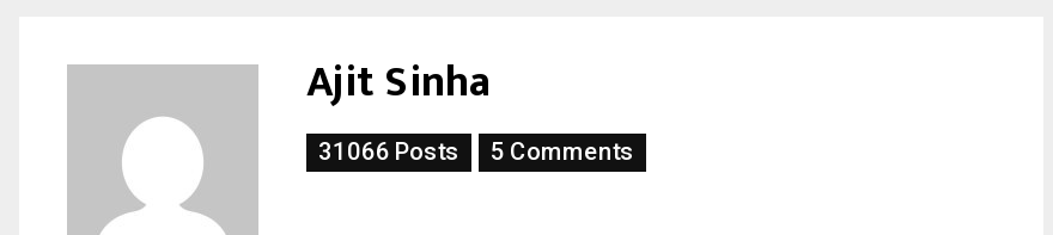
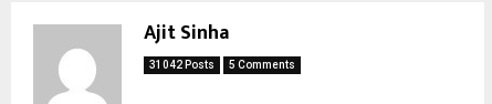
- 31066 Posts 5 Comments
+ 31042 Posts 5 Comments
